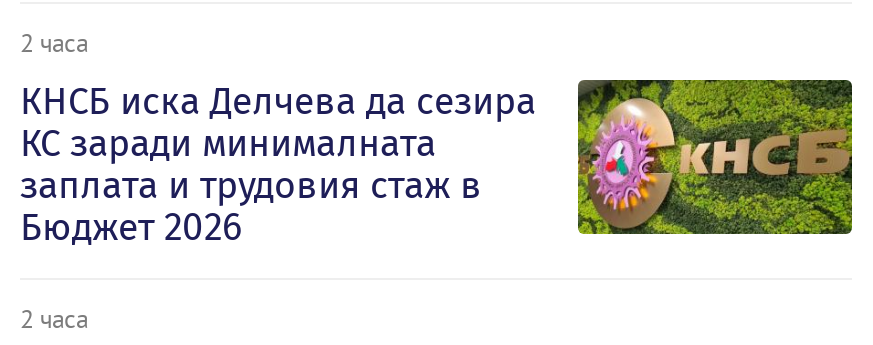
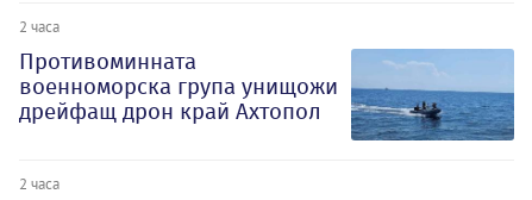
- [image]
- КНСБ иска Делчева да сезира
- КС заради минималната
- заплата и трудовия стаж в
- Бюджет 2026
+ [image]
+ Противоминната
+ военноморска група унищожи
+ дрейфащ дрон край Ахтопол
